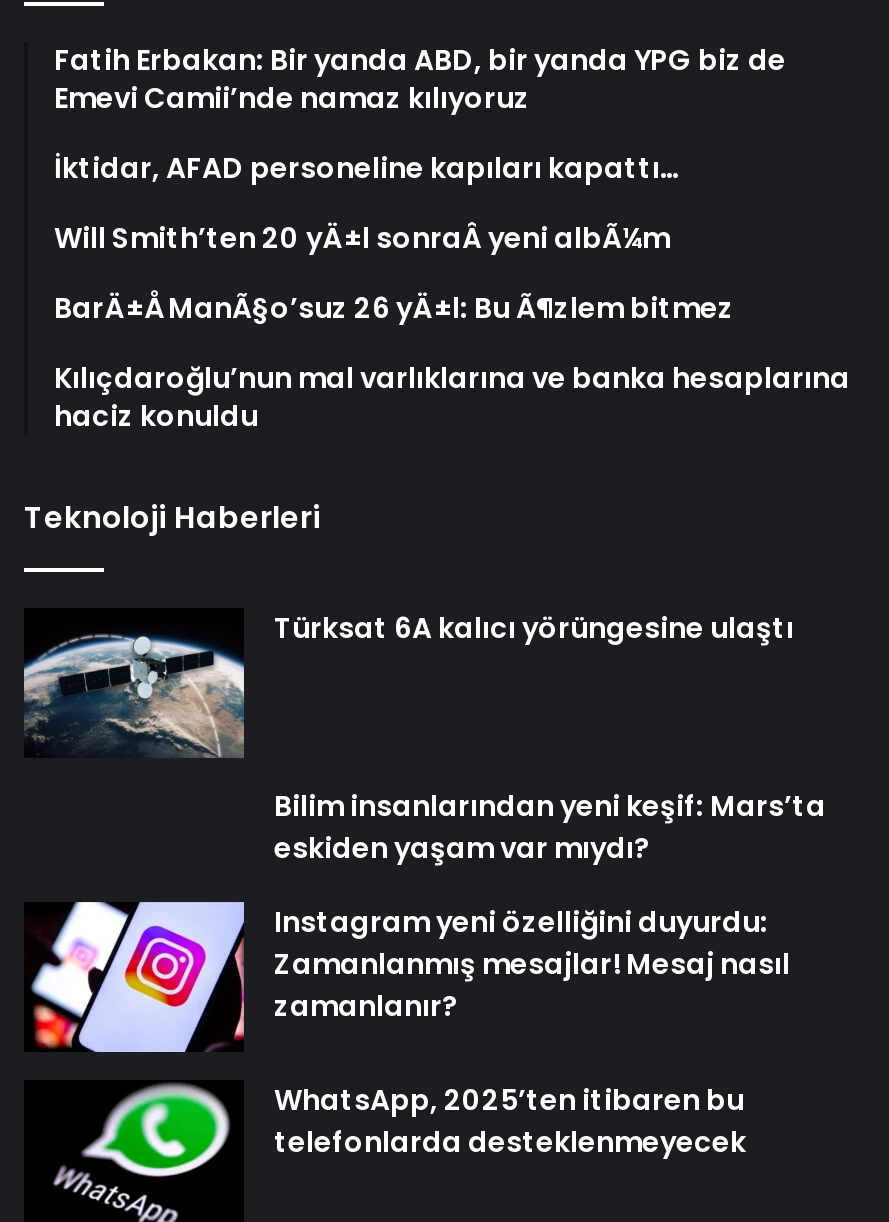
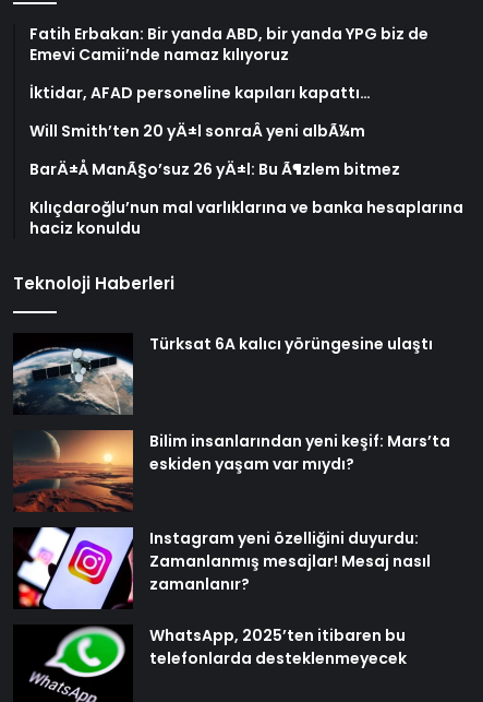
+ [image]
